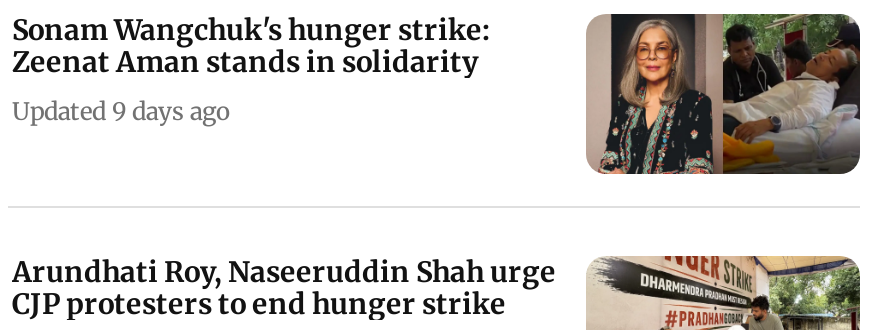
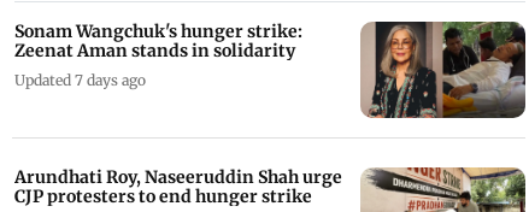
- Updated 9 days ago
+ Updated 7 days ago
